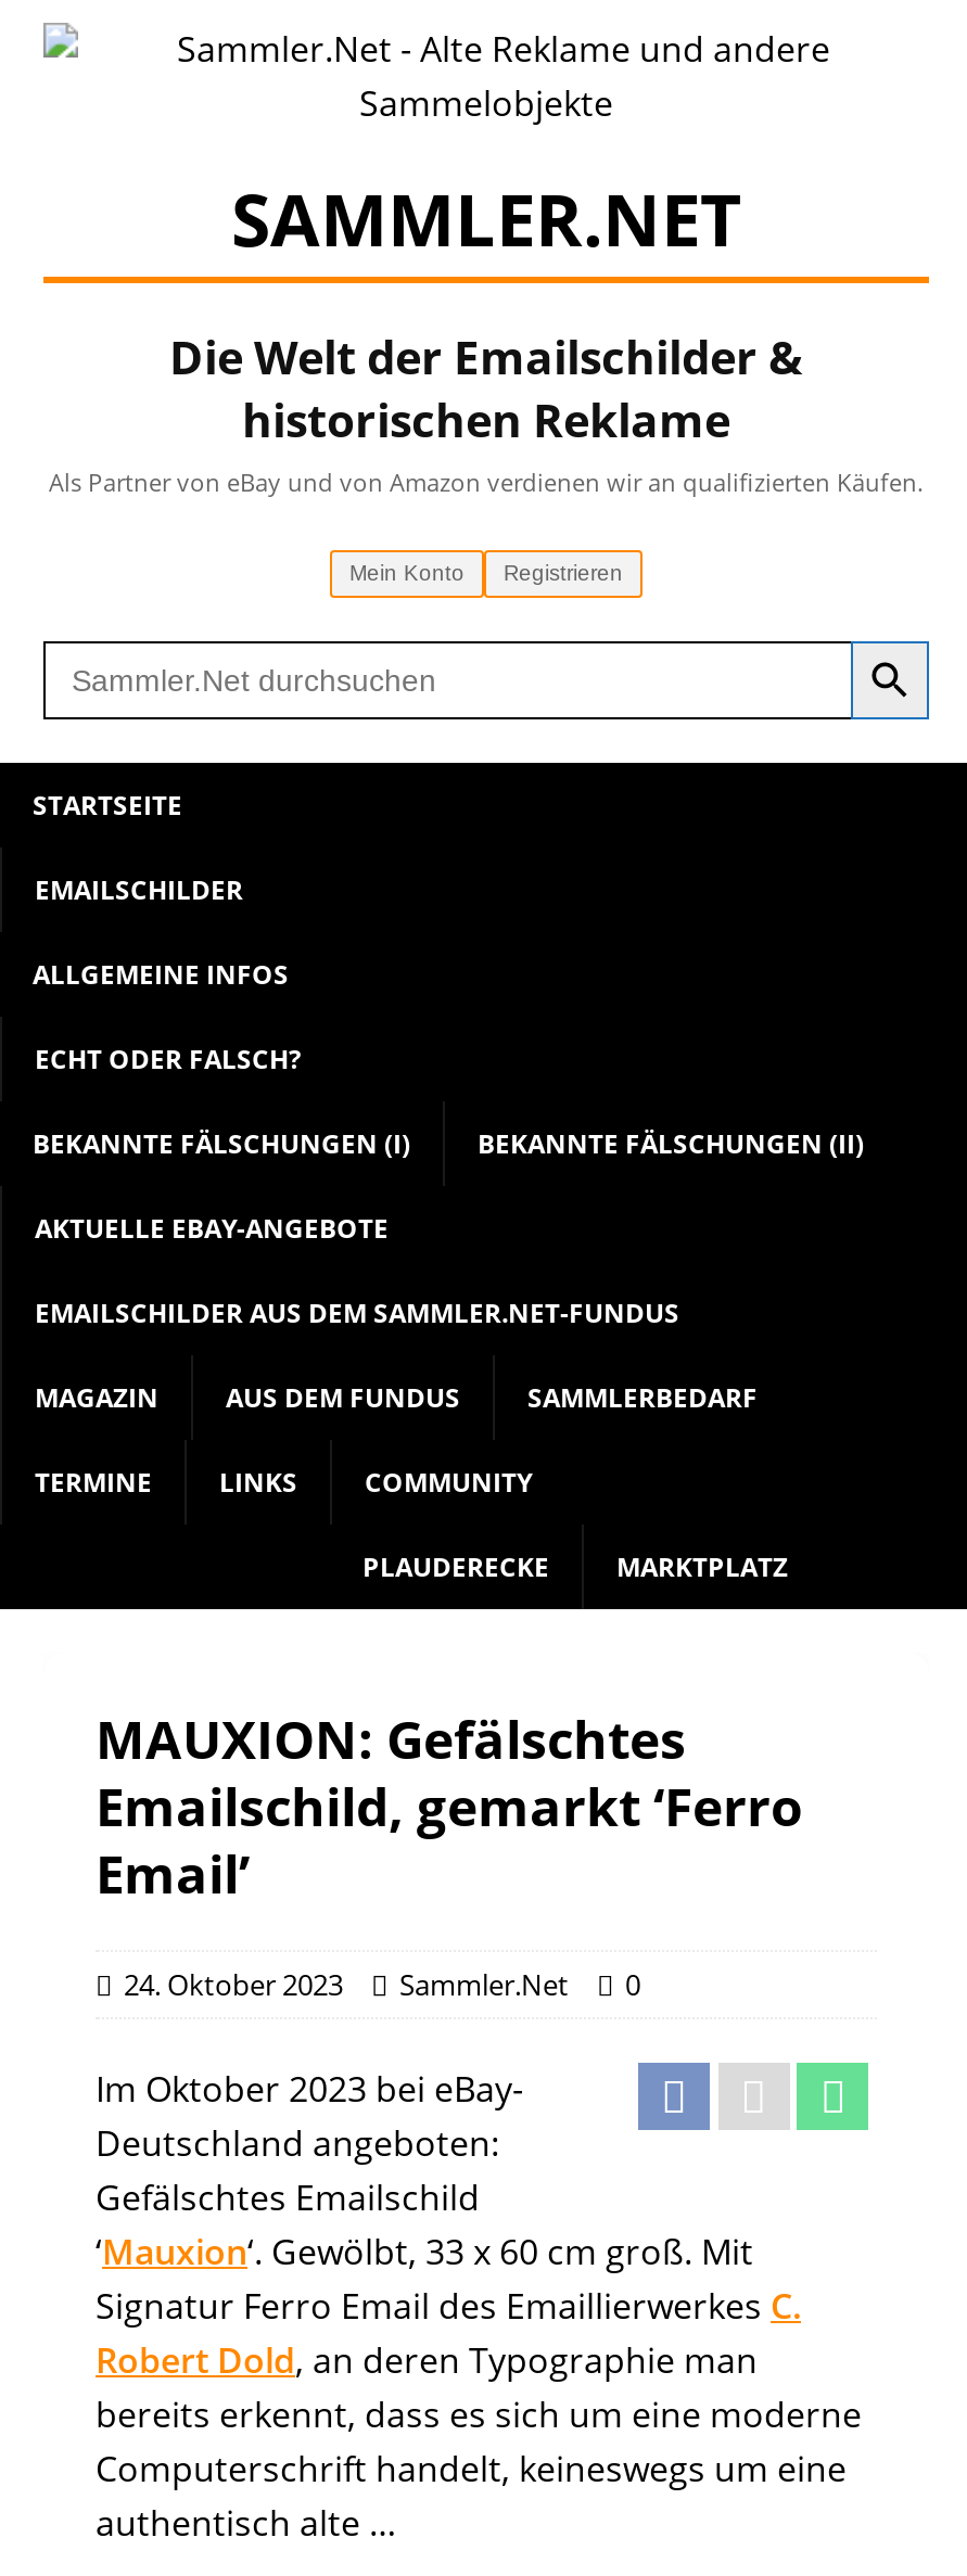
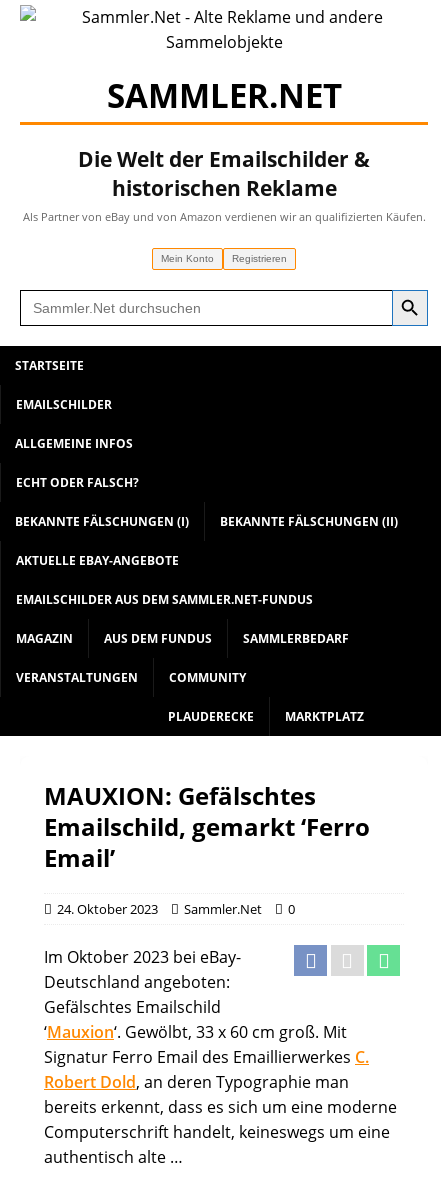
- TERMINE
- LINKS
+ VERANSTALTUNGEN
